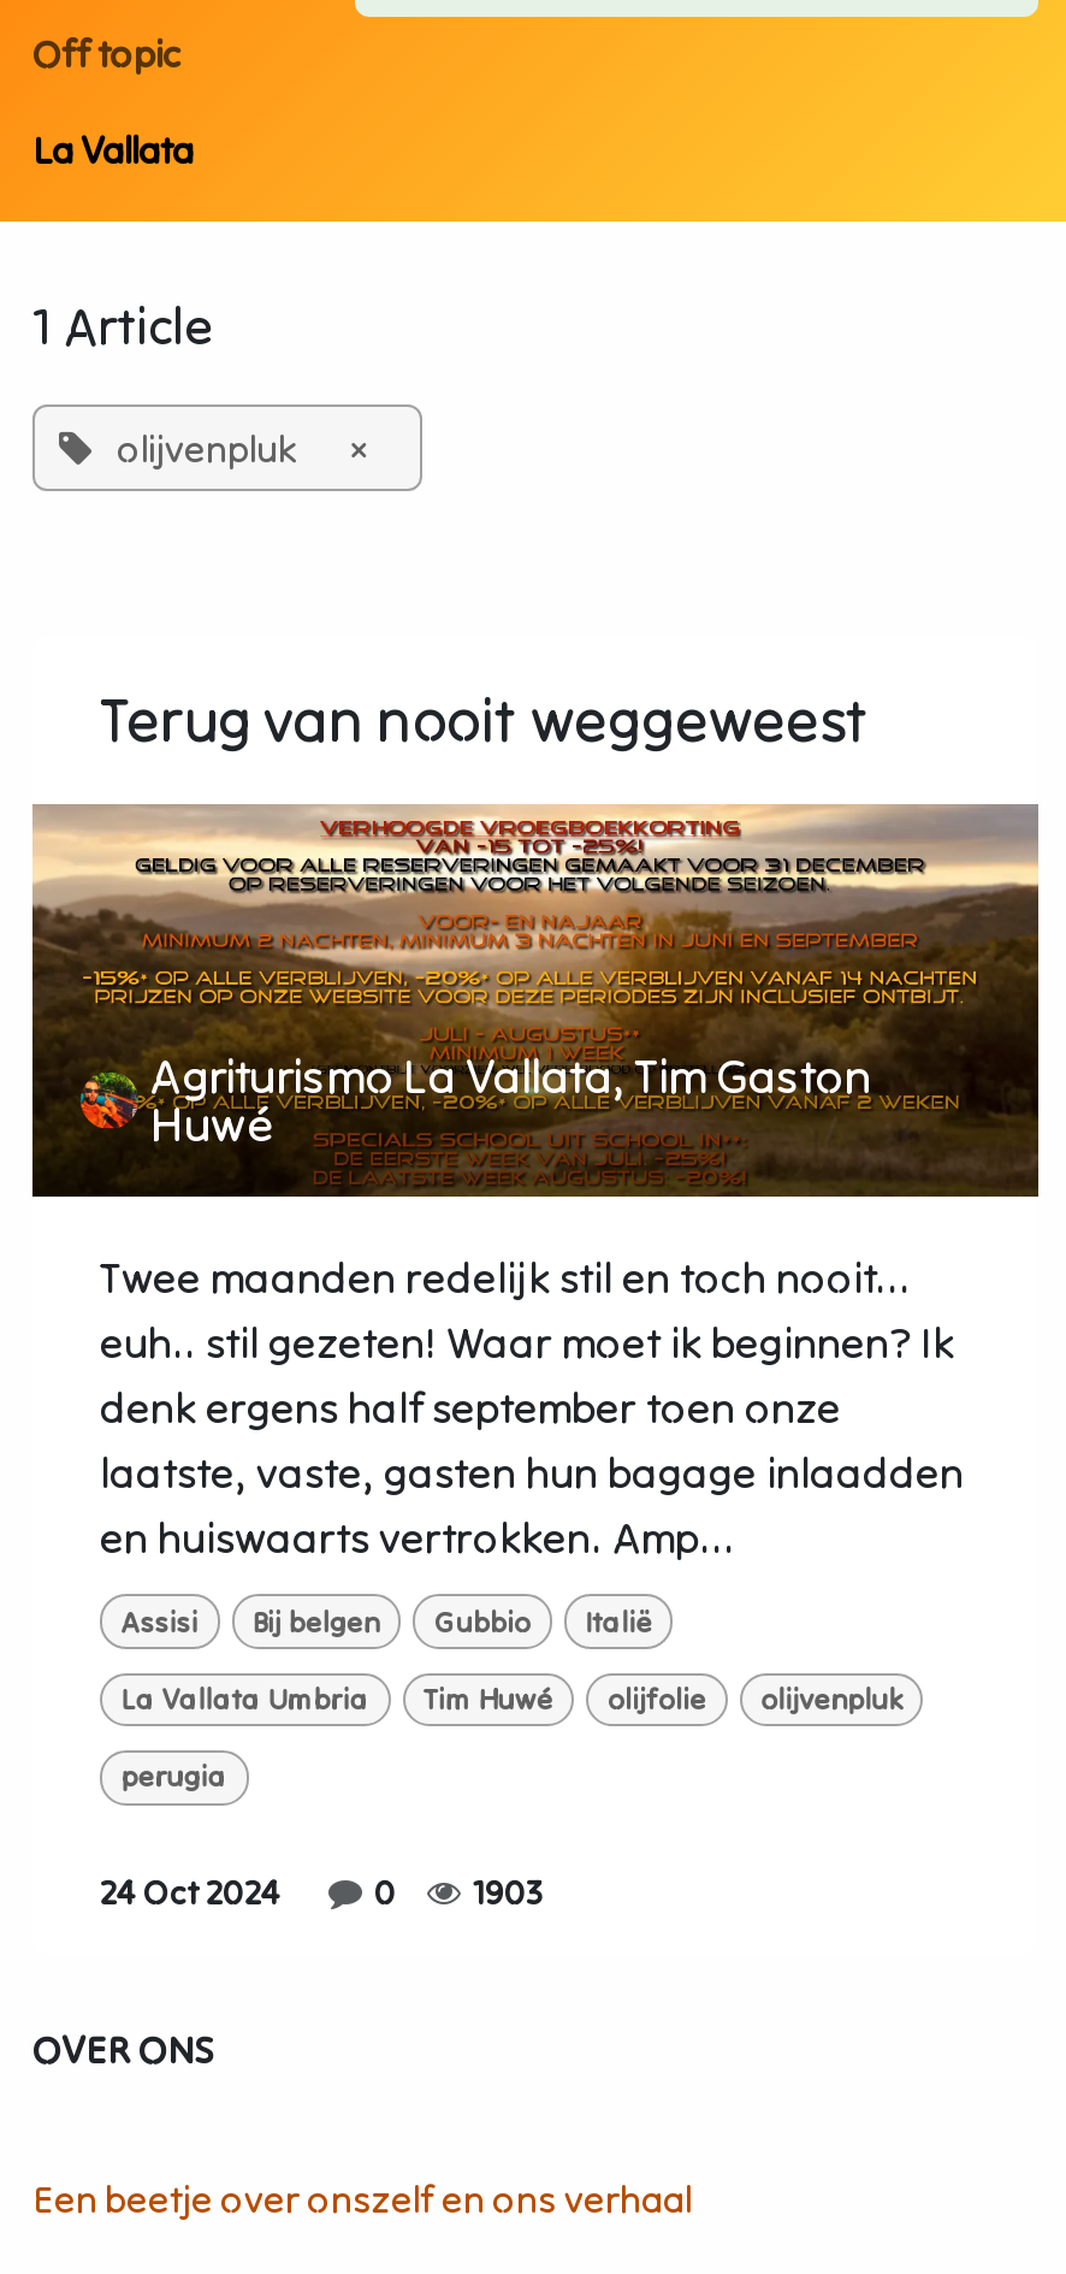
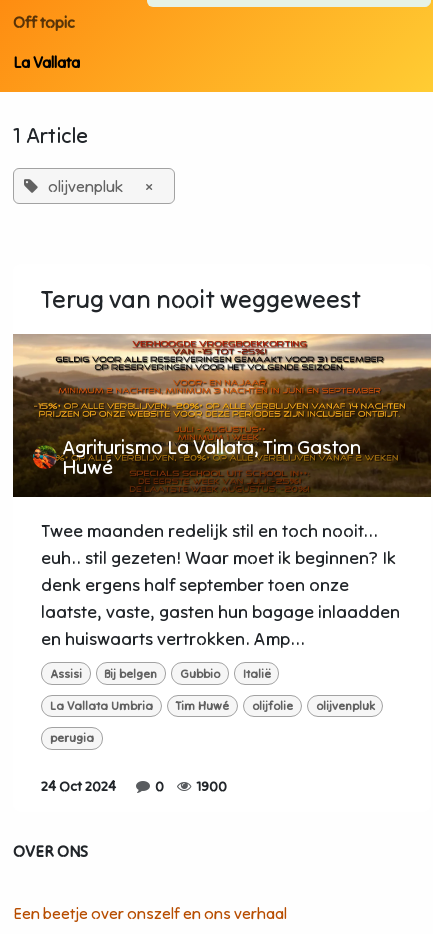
- 0 1903
+ 0 1900
